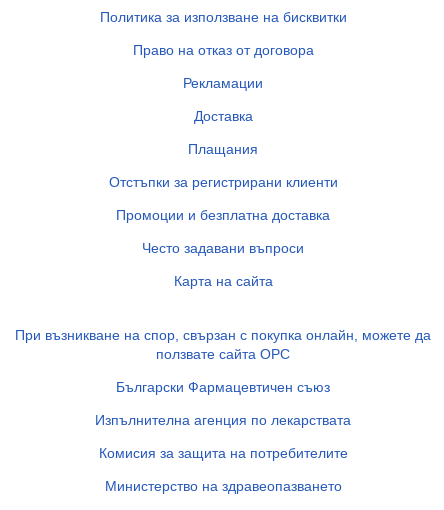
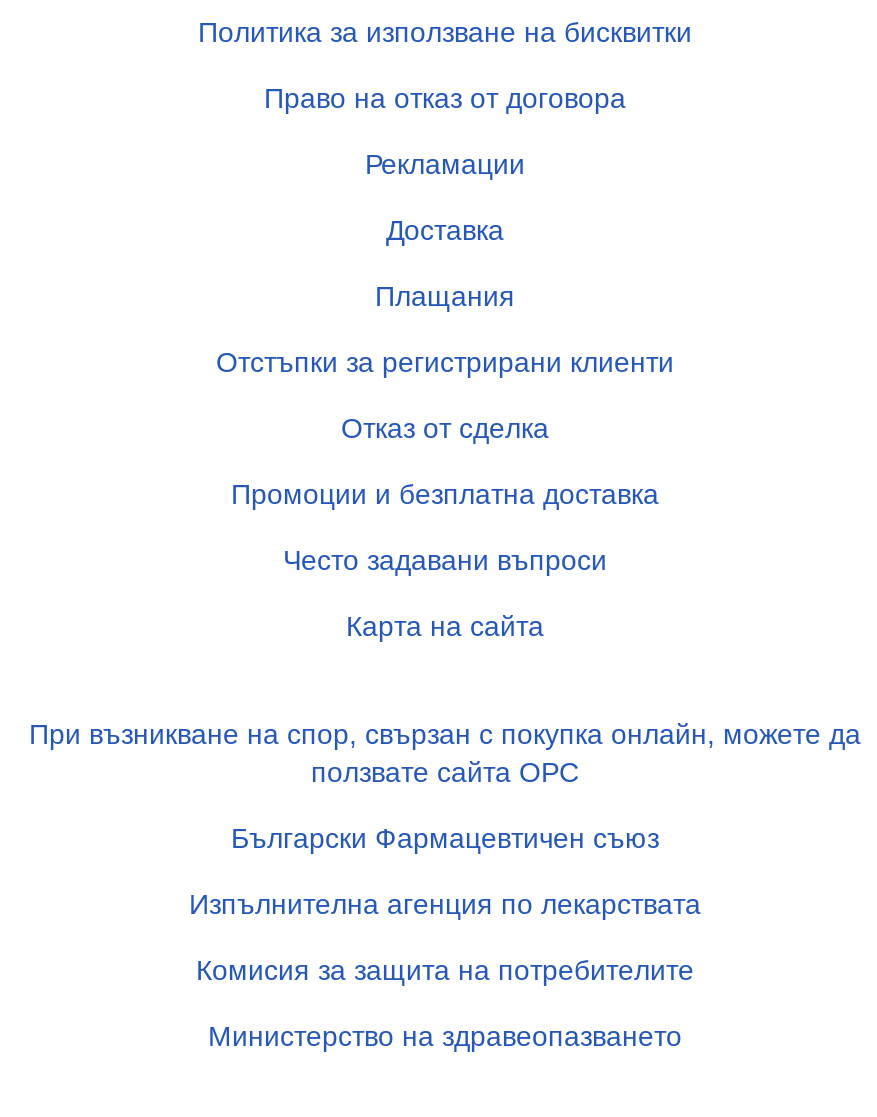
+ Отказ от сделка
